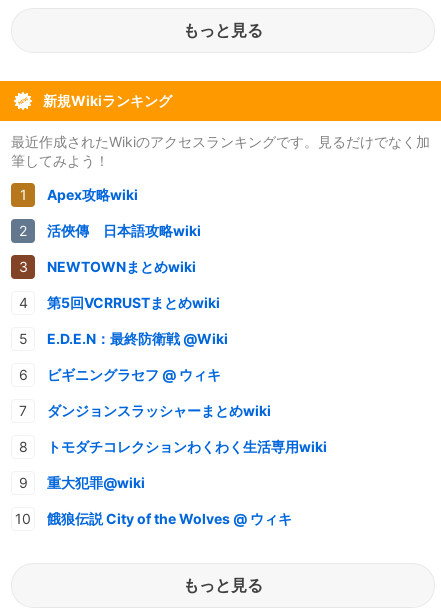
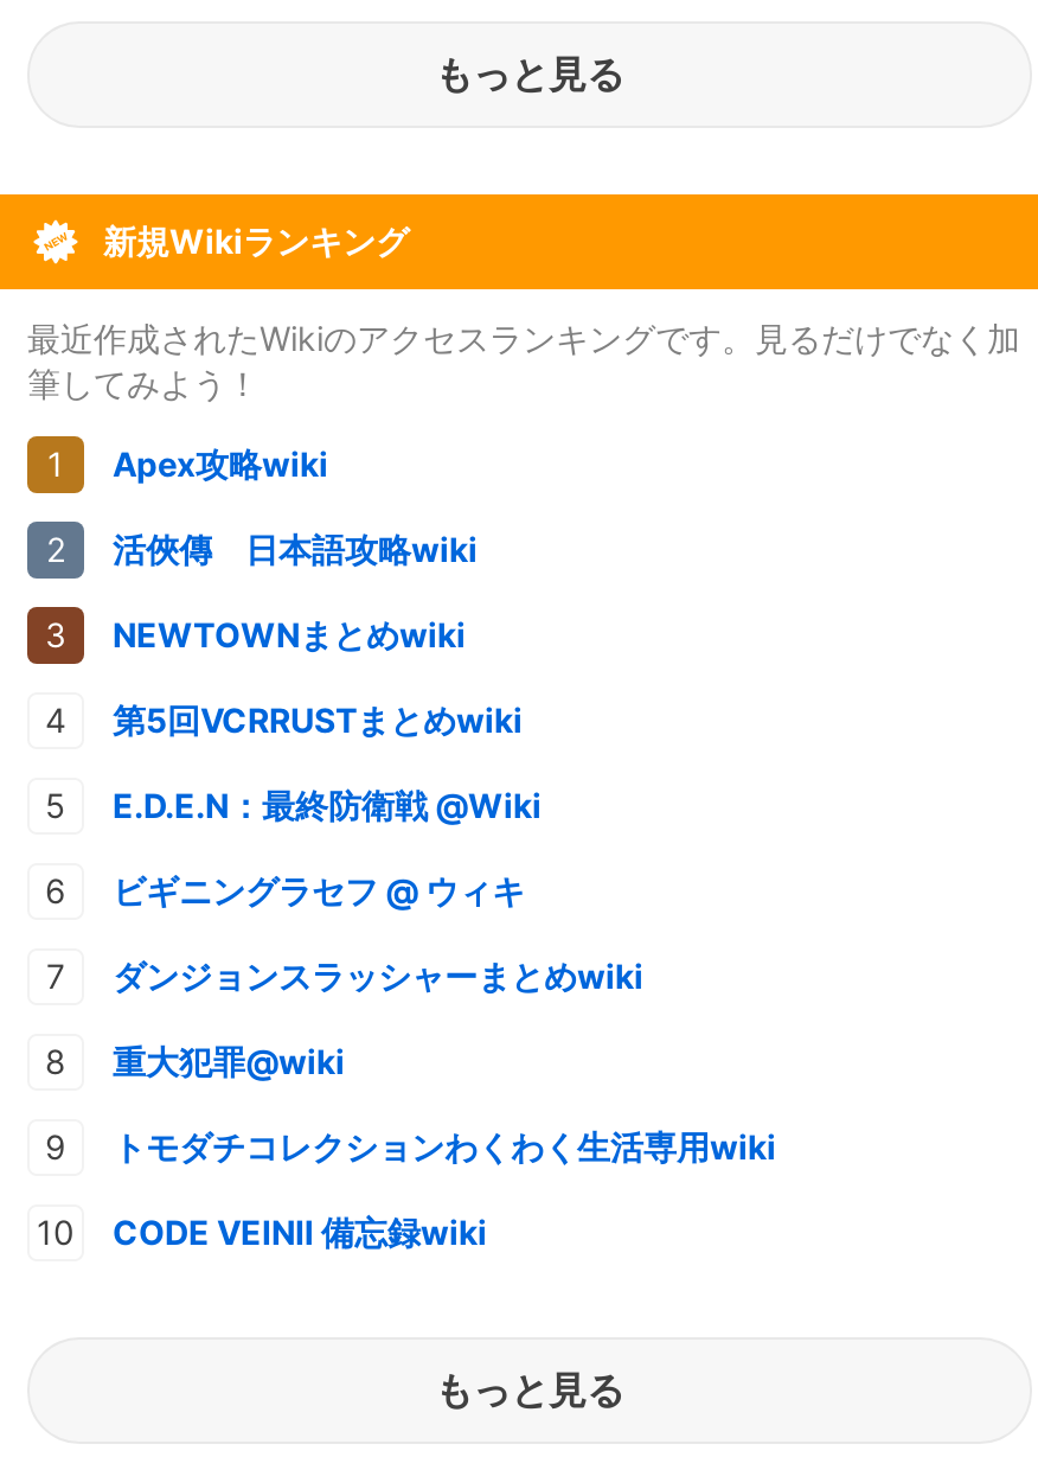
moved down: トモダチコレクションわくわく生活専用wiki

moved up: 重大犯罪@wiki

- 餓狼伝説 City of the Wolves @ ウィキ
+ CODE VEINⅡ 備忘録wiki
